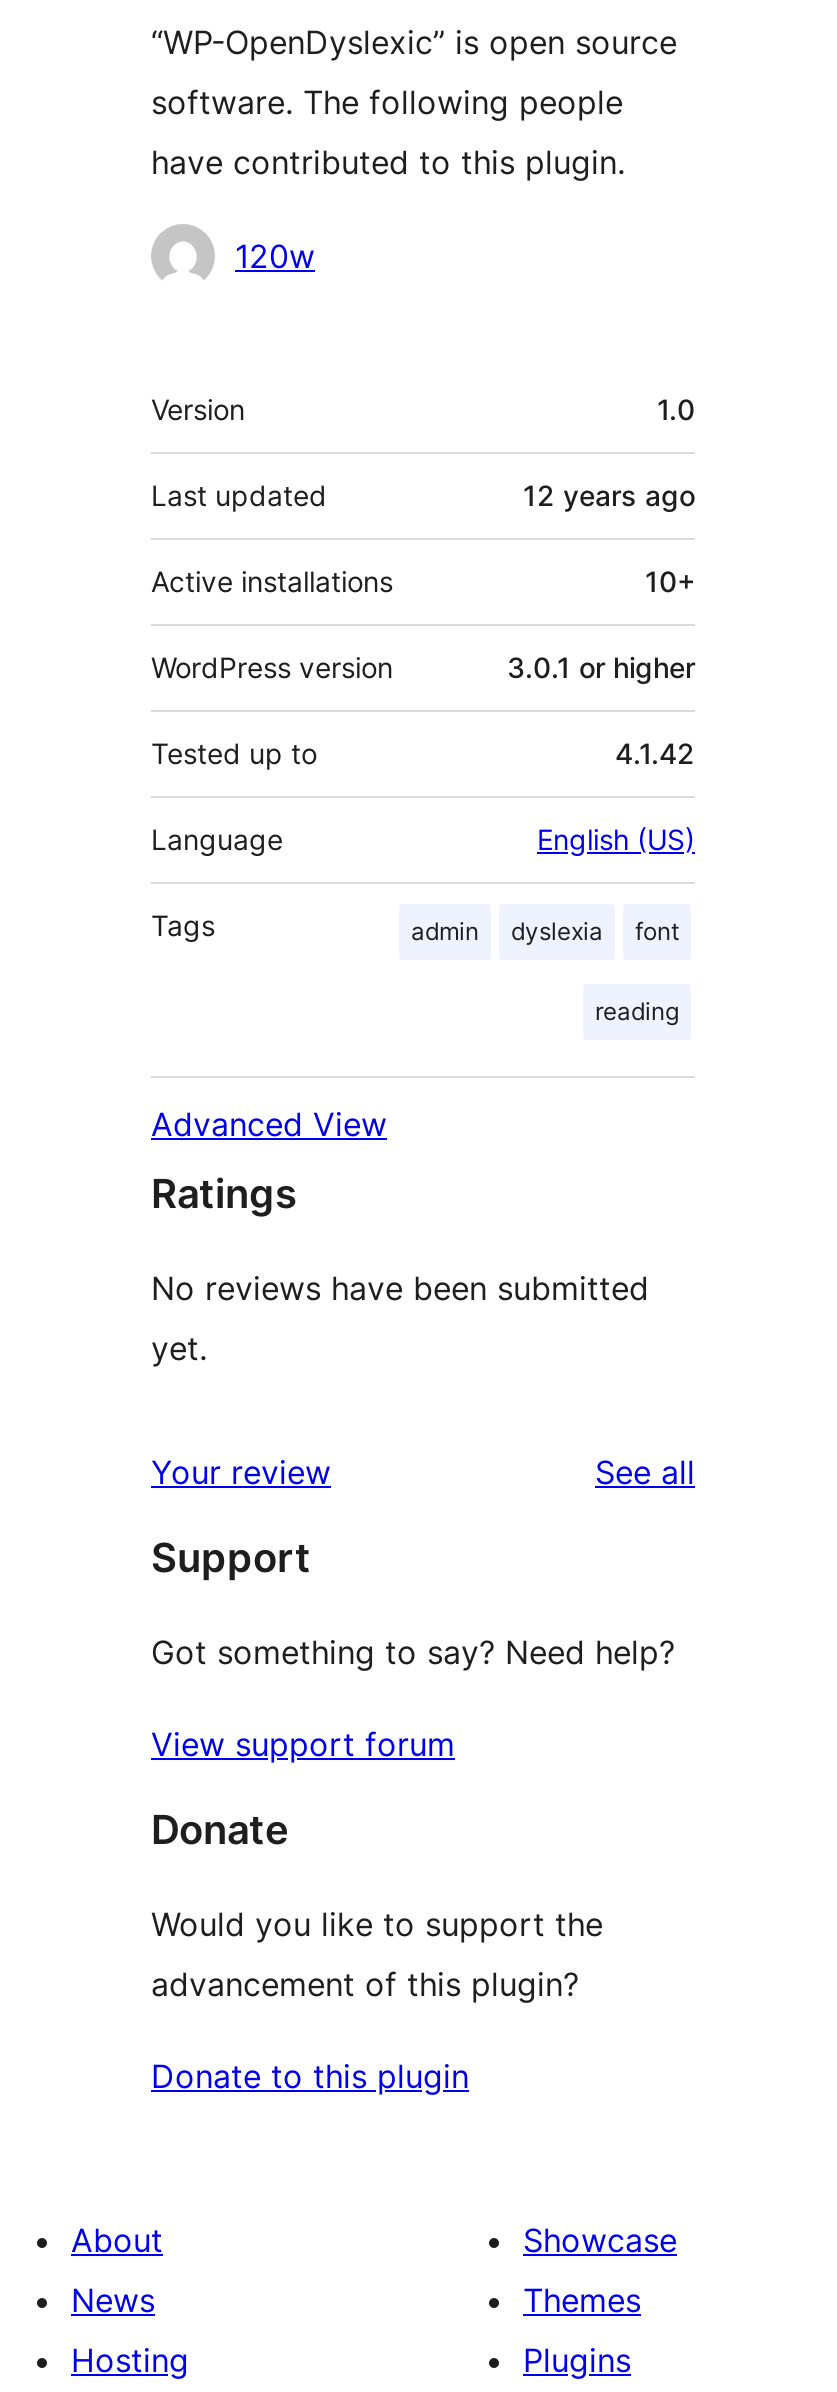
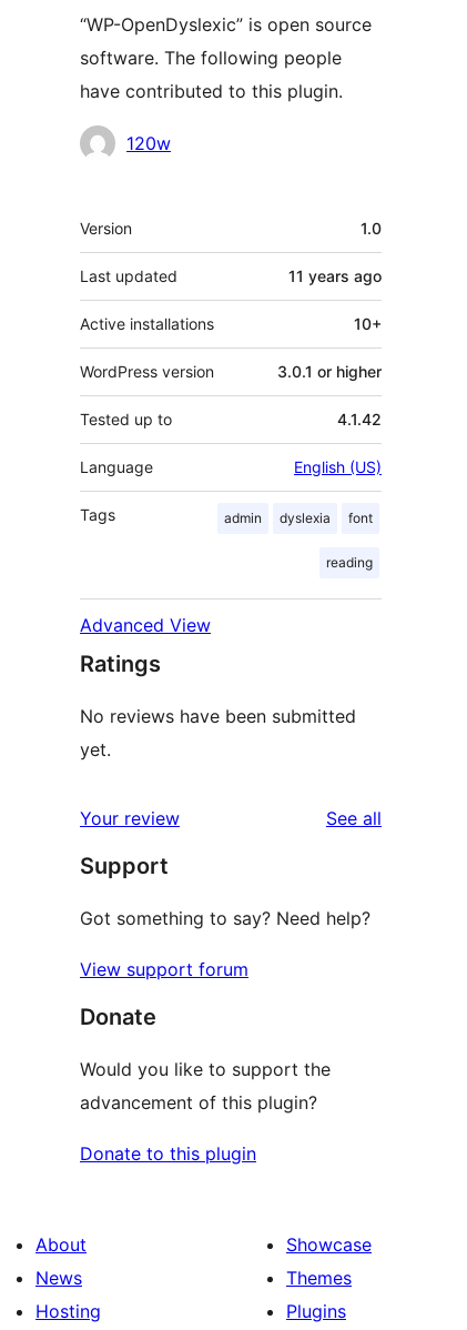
- 12 years ago
+ 11 years ago
